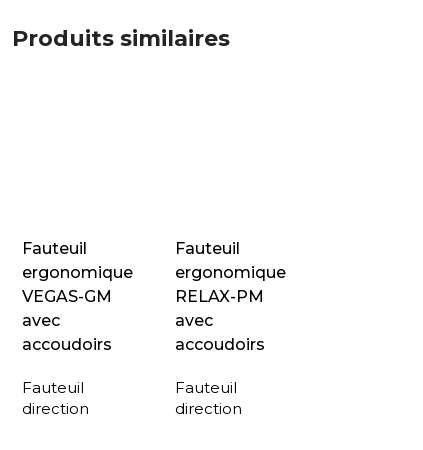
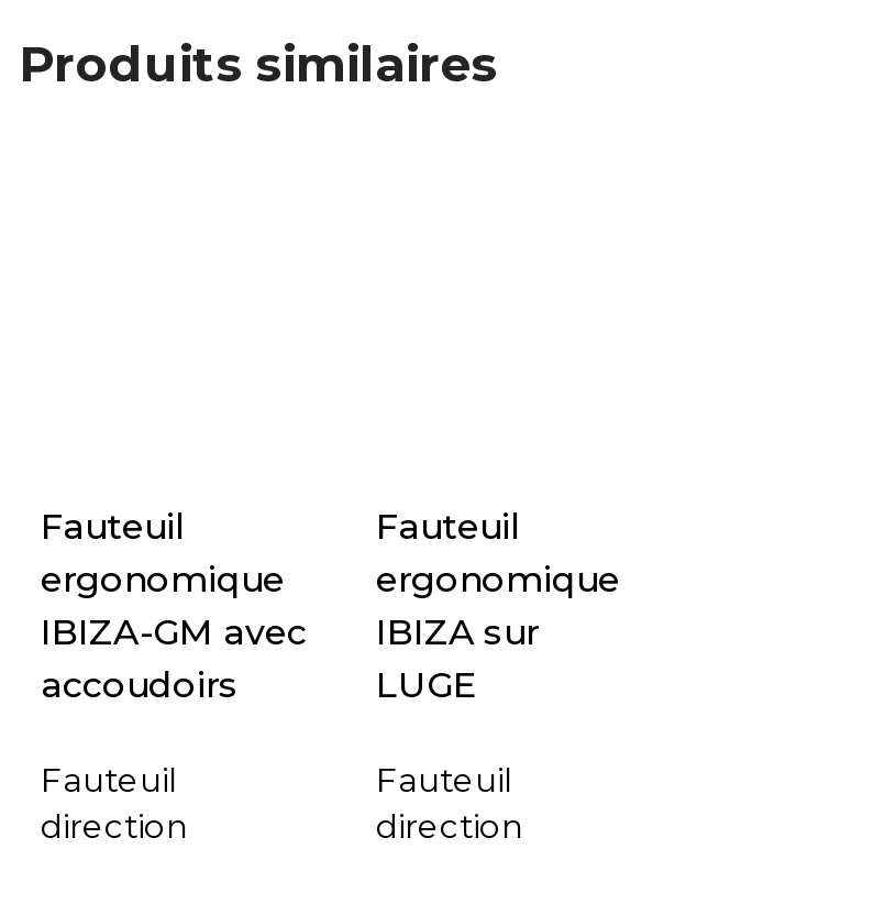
- VEGAS-GM
- avec
+ IBIZA-GM avec

- RELAX-PM
- avec
- accoudoirs
+ IBIZA sur
+ LUGE
